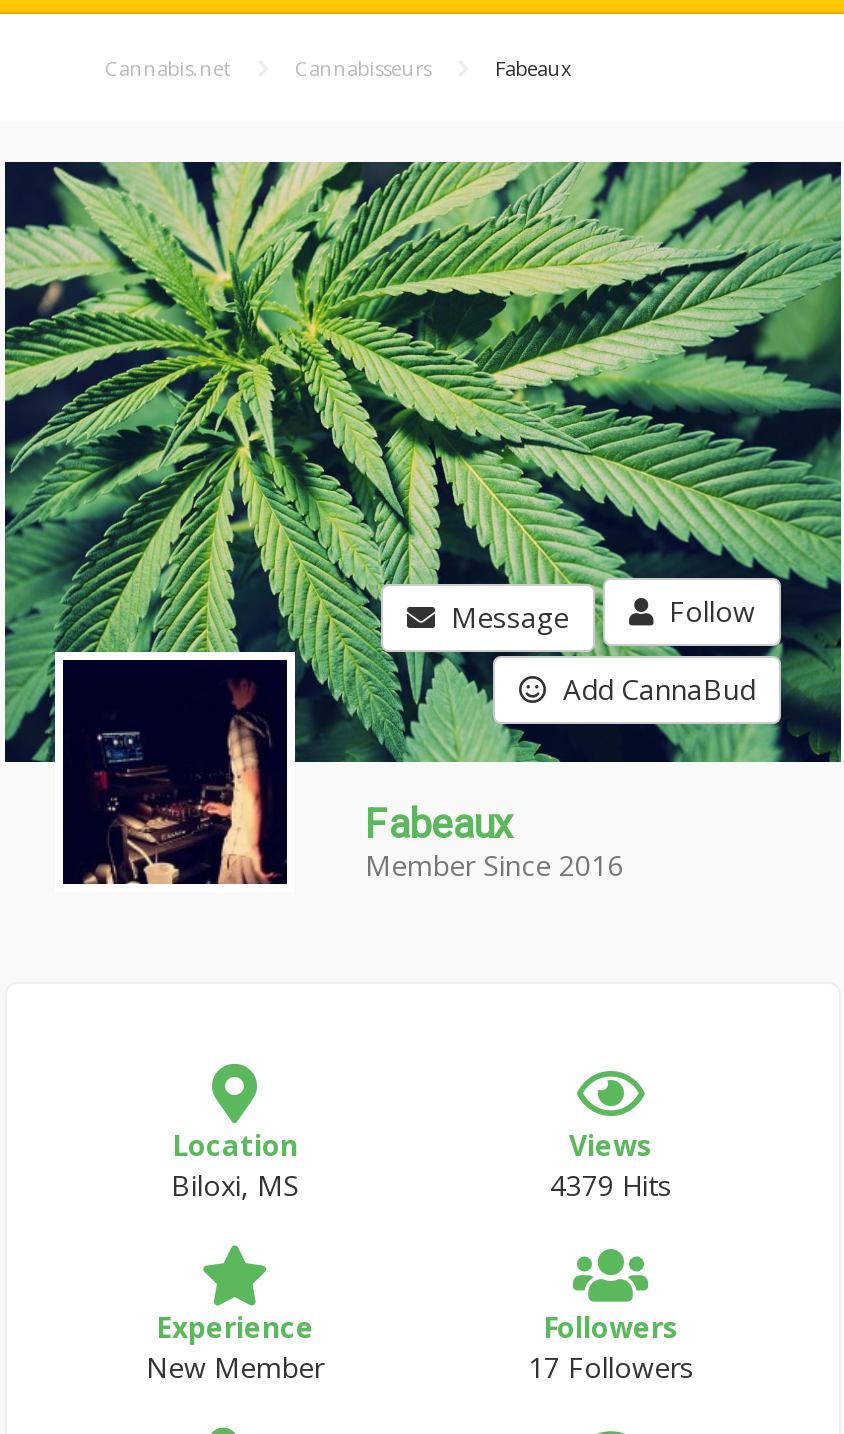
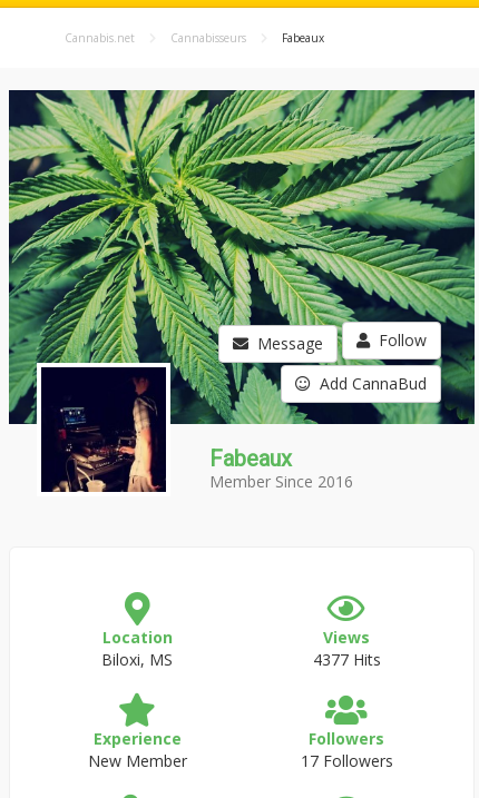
- 4379 Hits
+ 4377 Hits
